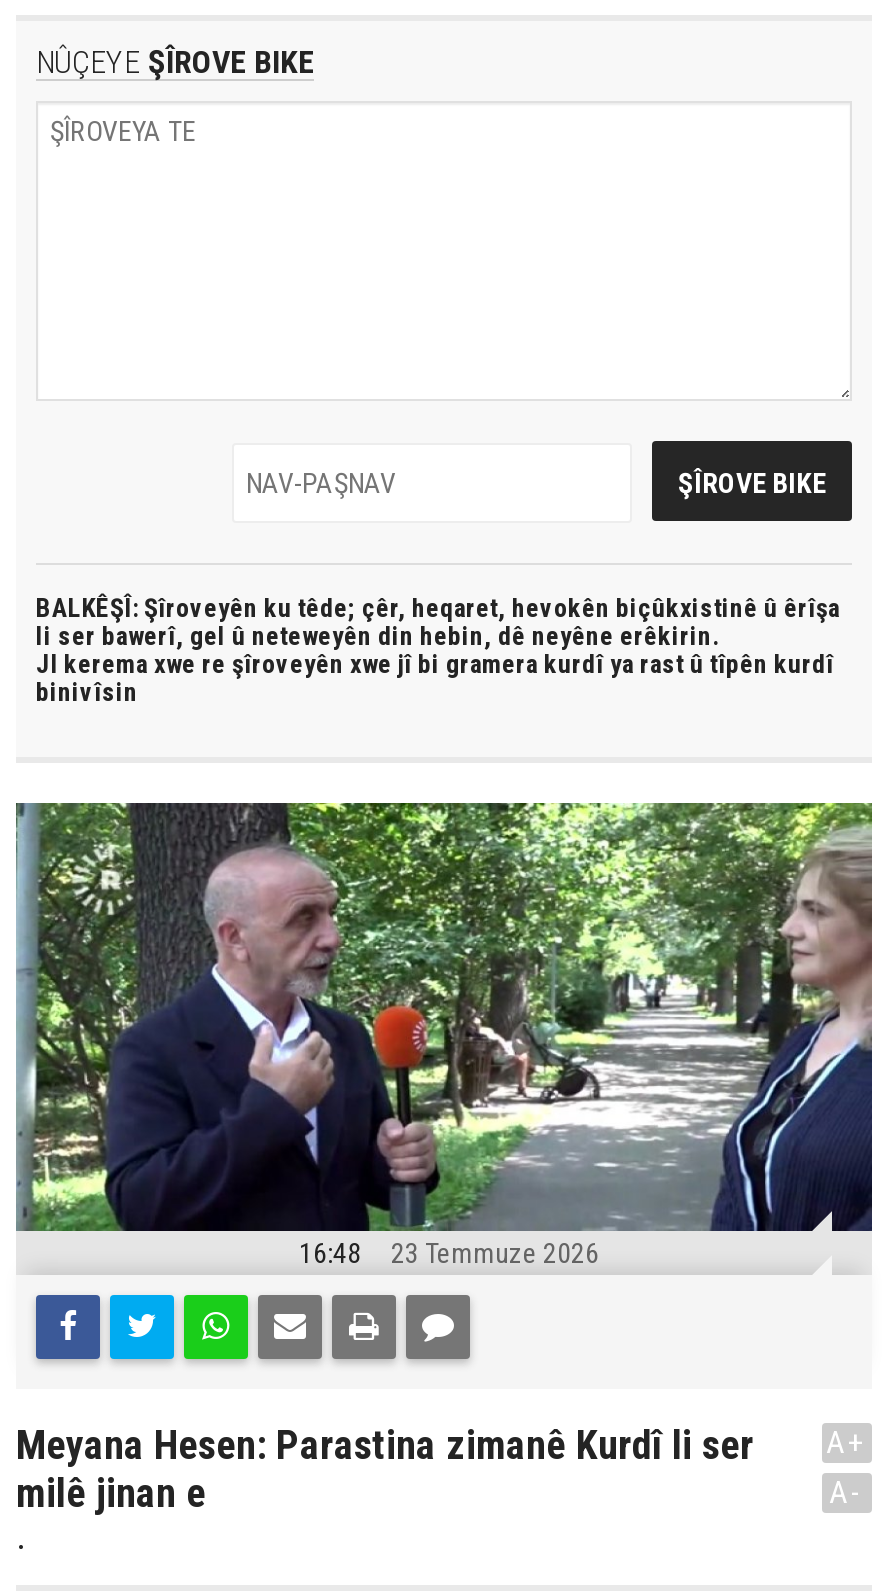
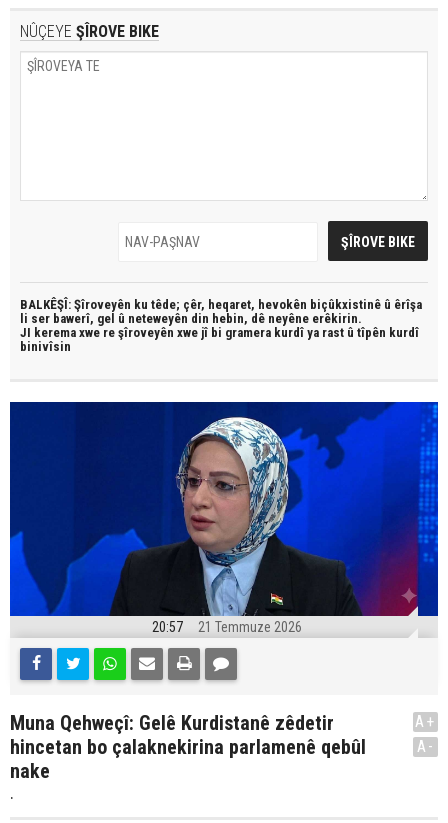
- [image]
- 16:48
- 23 Temmuze 2026
+ [image]
+ 20:57
+ 21 Temmuze 2026

- Meyana Hesen: Parastina zimanê Kurdî li ser
- milê jinan e
+ Muna Qehweçî: Gelê Kurdistanê zêdetir
+ hincetan bo çalaknekirina parlamenê qebûl
+ nake
